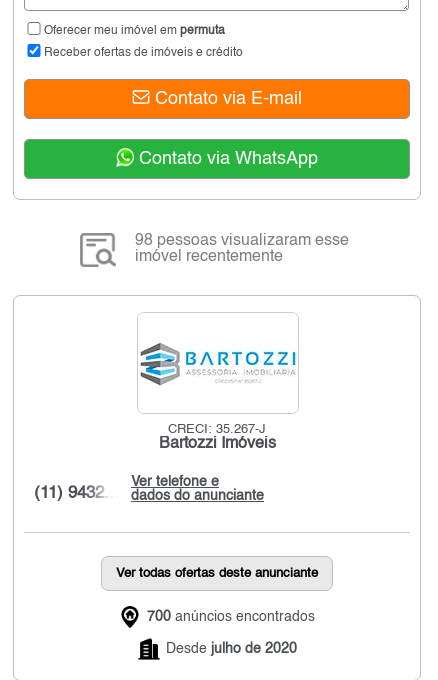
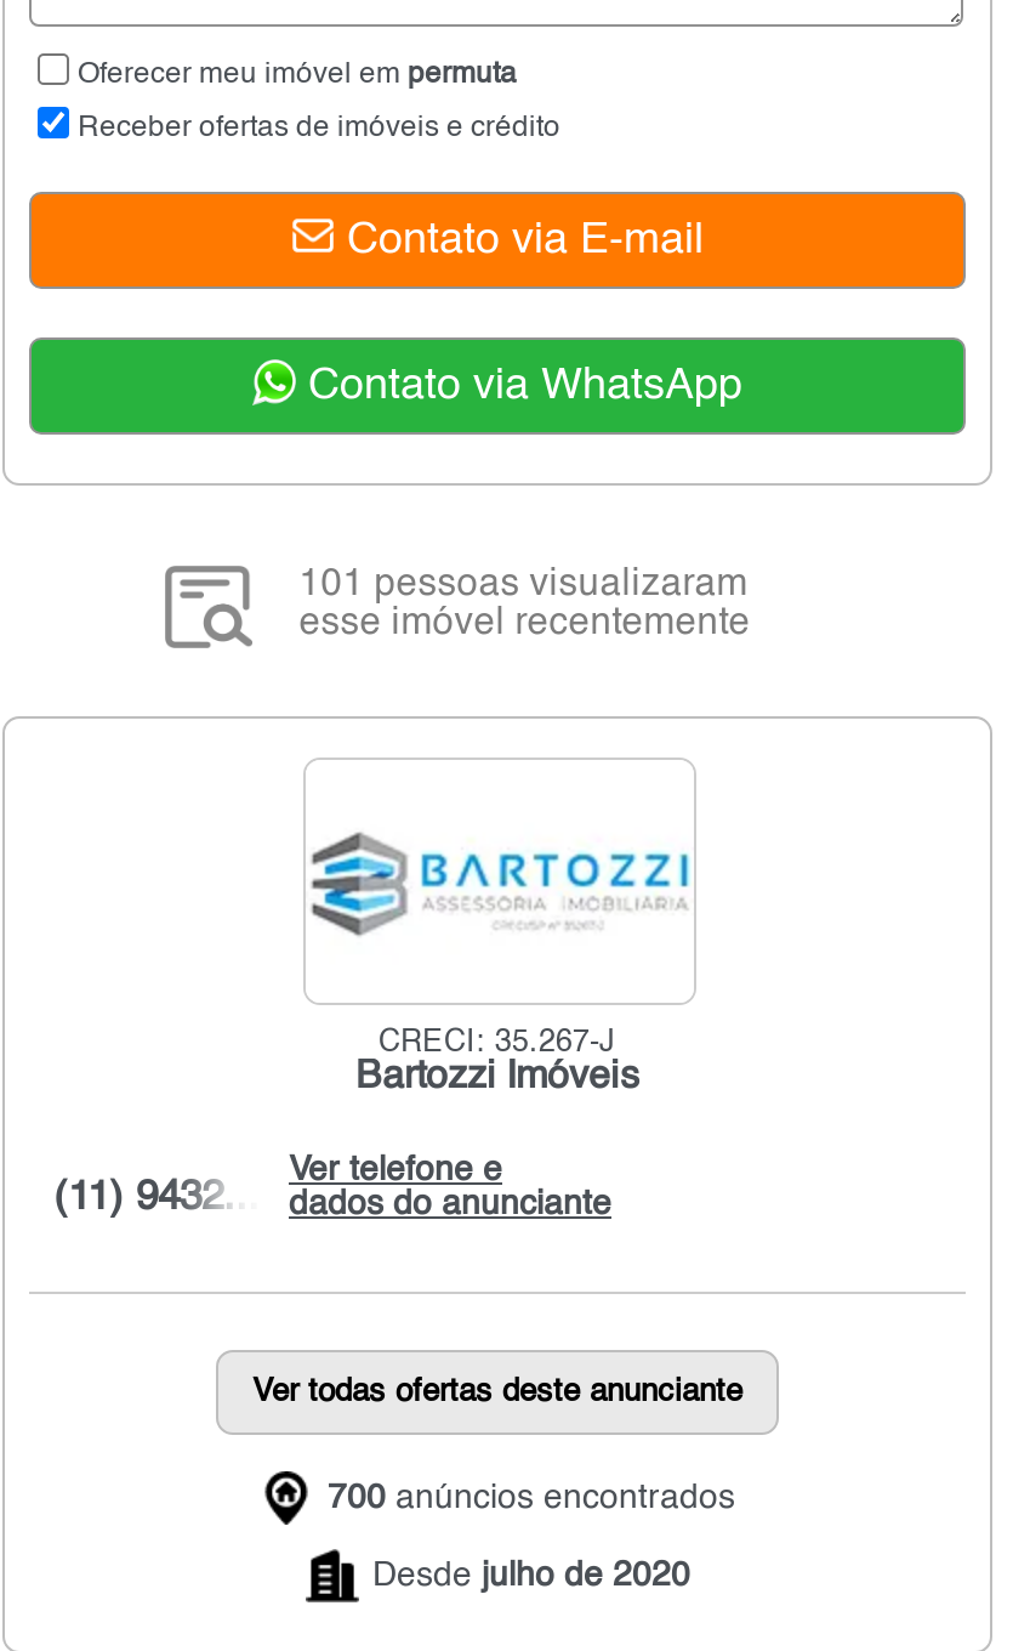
- 98 pessoas visualizaram esse
- imóvel recentemente
+ 101 pessoas visualizaram
+ esse imóvel recentemente
